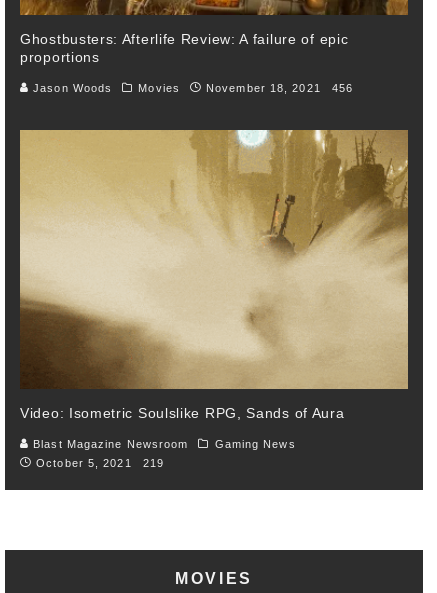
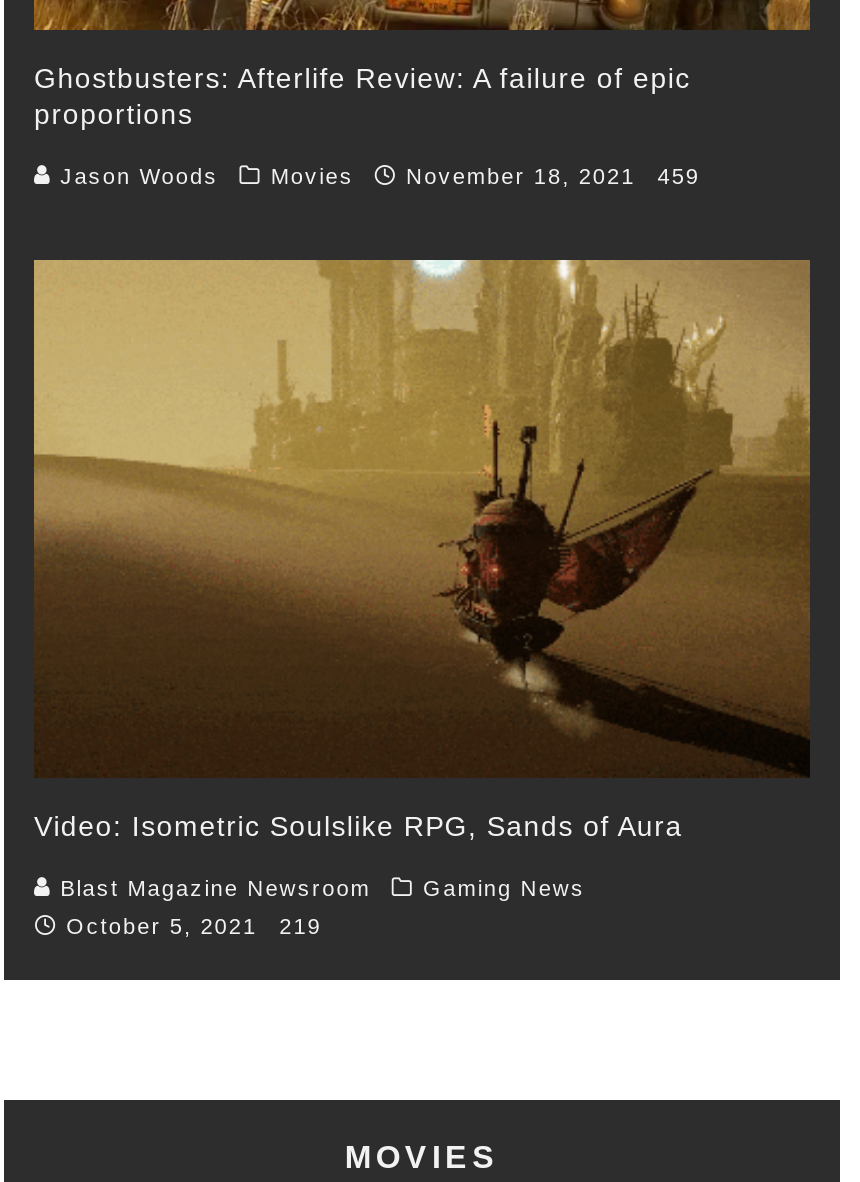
- November 18, 2021 456
+ November 18, 2021 459

- [image]
+ [image]
